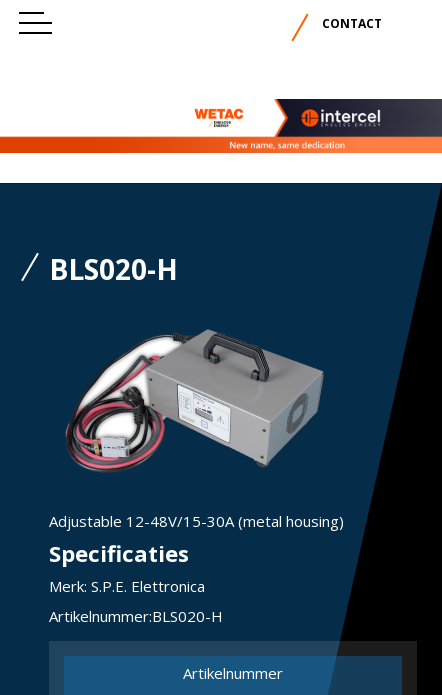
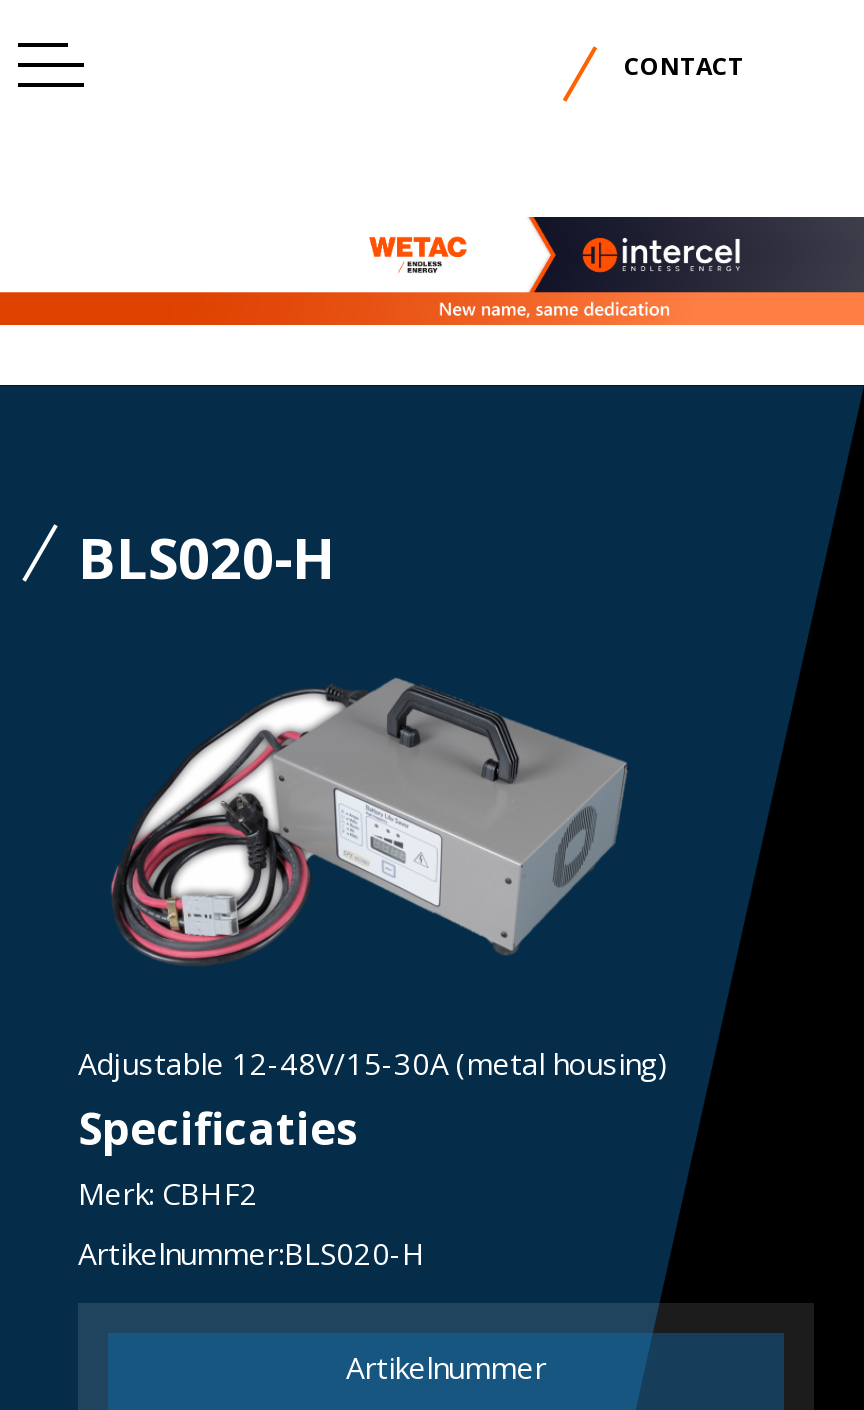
- Merk: S.P.E. Elettronica
+ Merk: CBHF2
